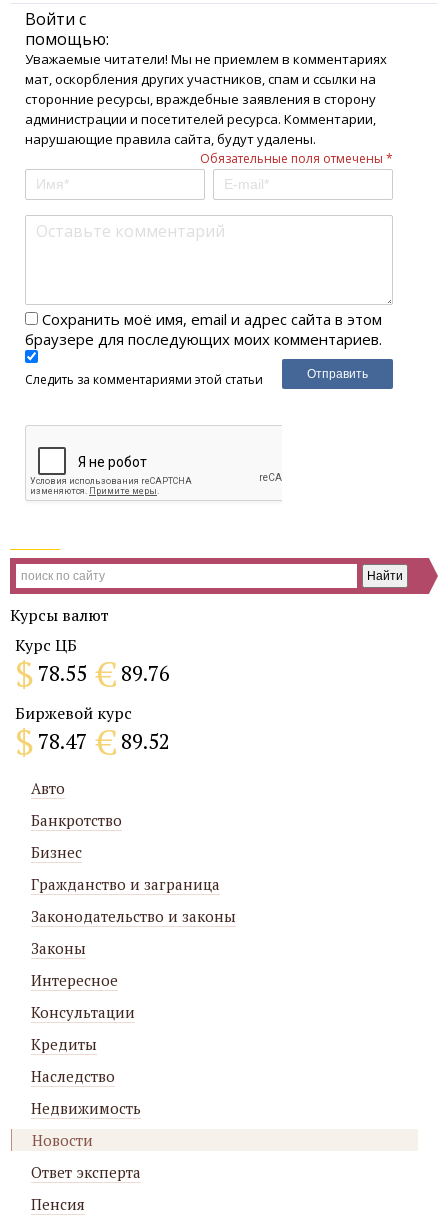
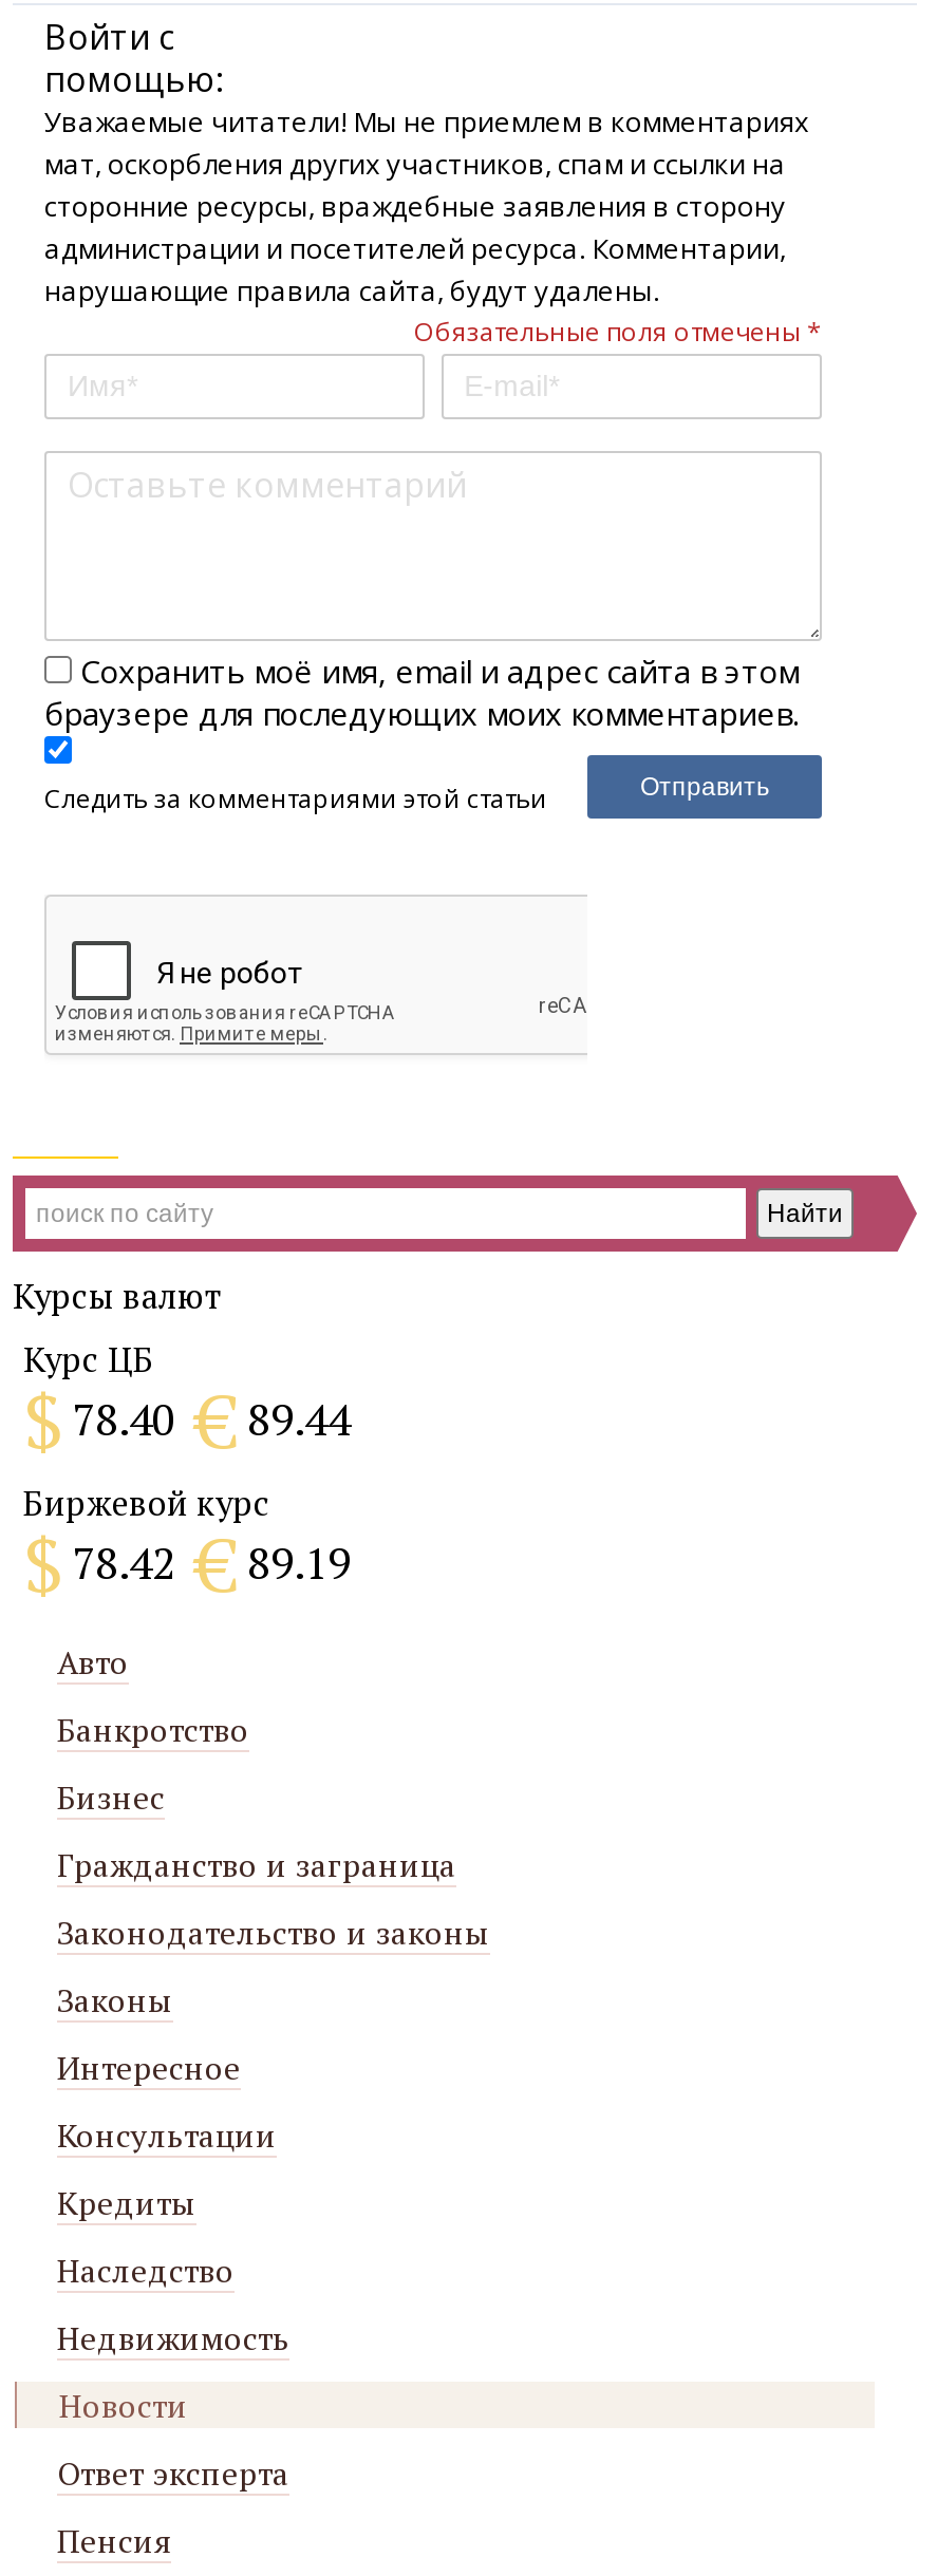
- $ 78.55 € 89.76
+ $ 78.40 € 89.44

- $ 78.47 € 89.52
+ $ 78.42 € 89.19
